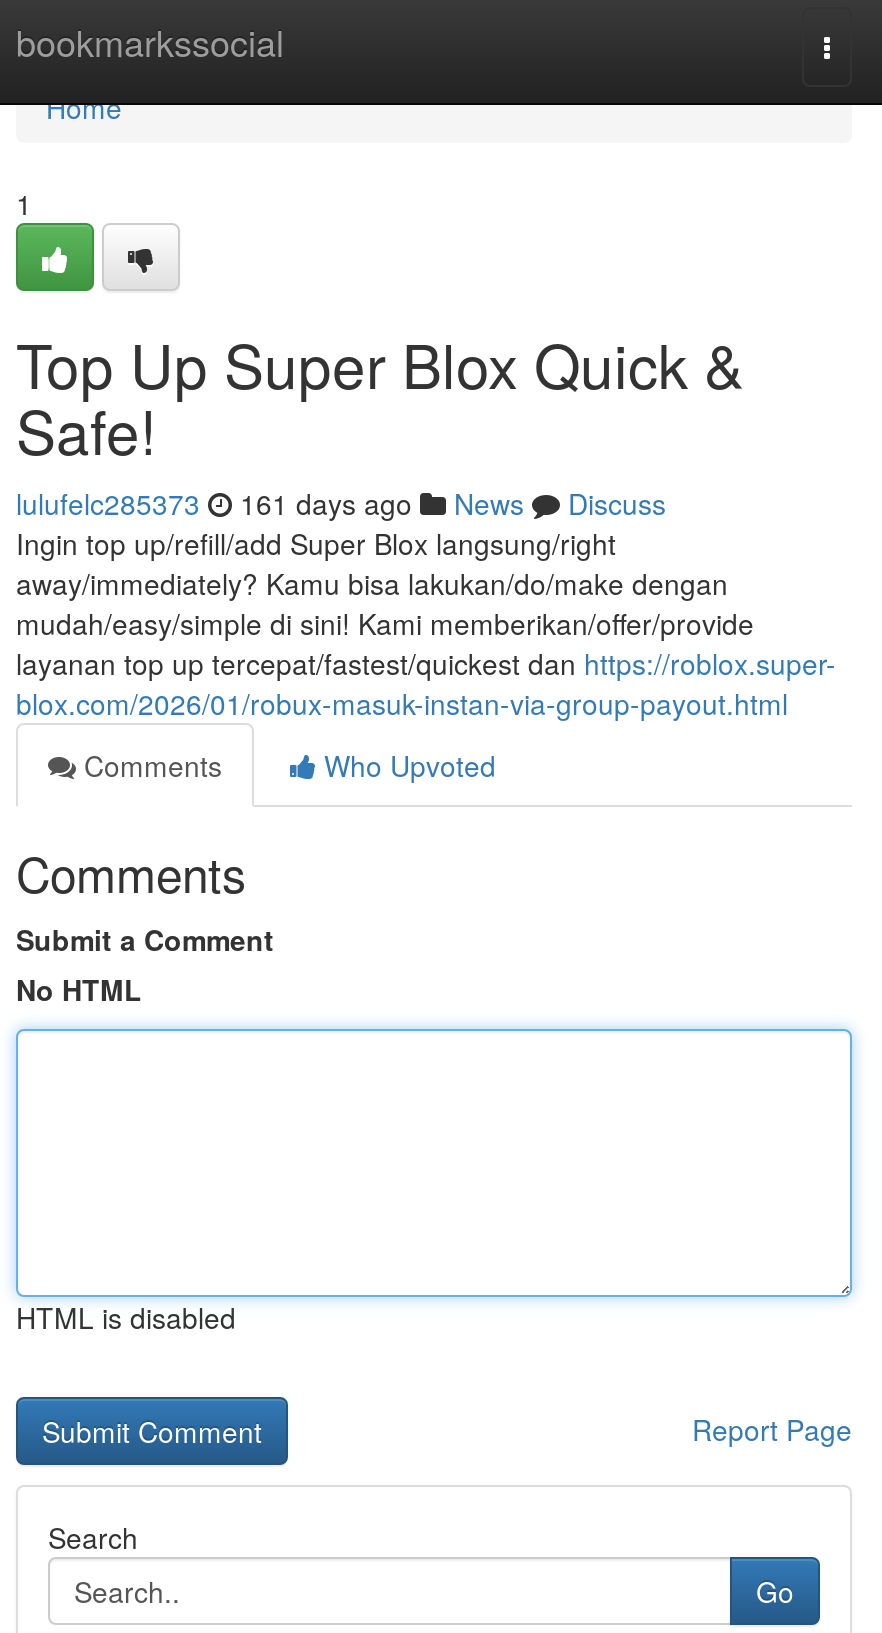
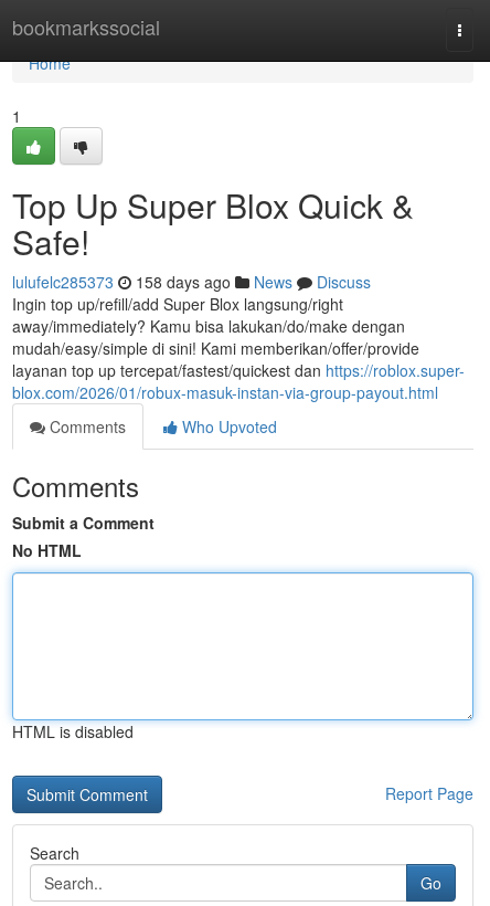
- lulufelc285373 161 days ago News Discuss
+ lulufelc285373 158 days ago News Discuss
